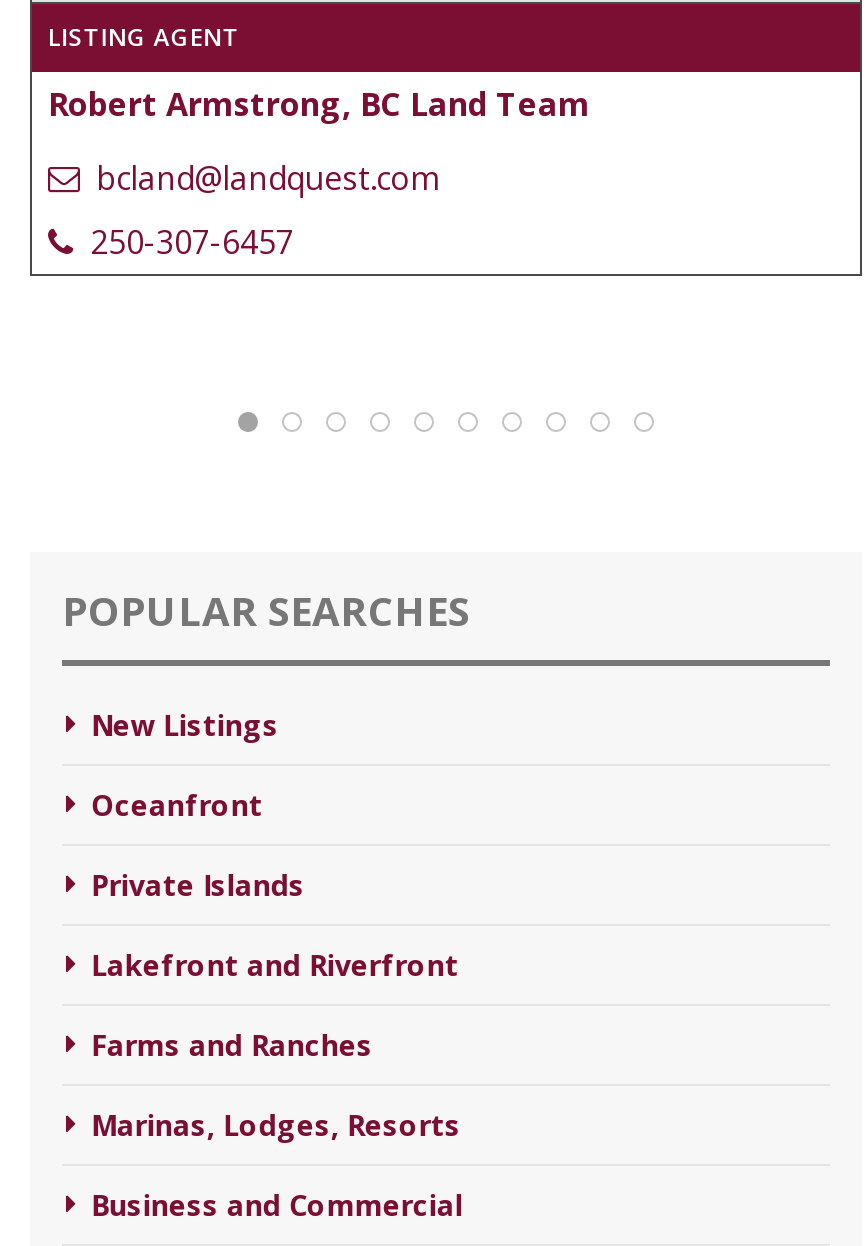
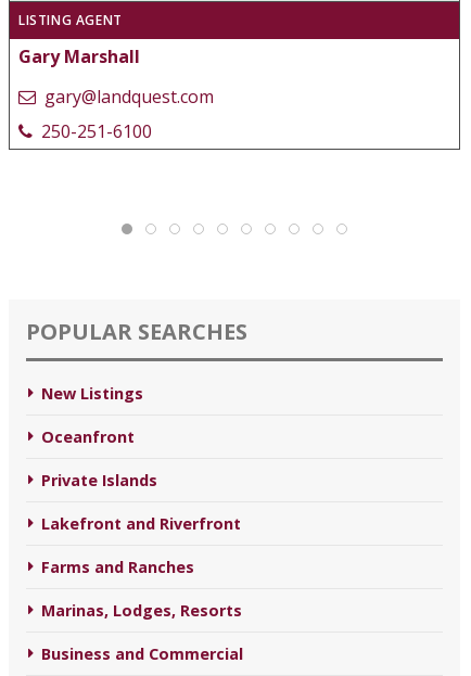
- Robert Armstrong, BC Land Team
+ Gary Marshall

- bcland@landquest.com
+ gary@landquest.com

- 250-307-6457
+ 250-251-6100
